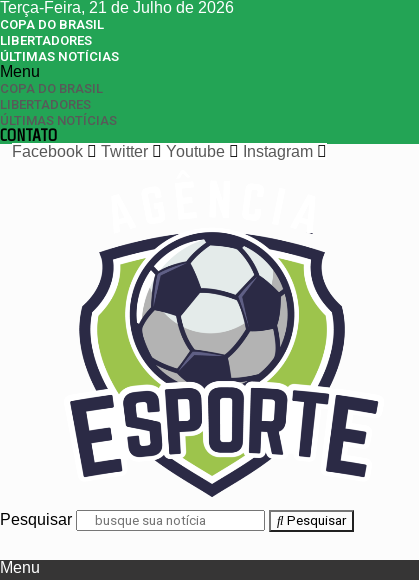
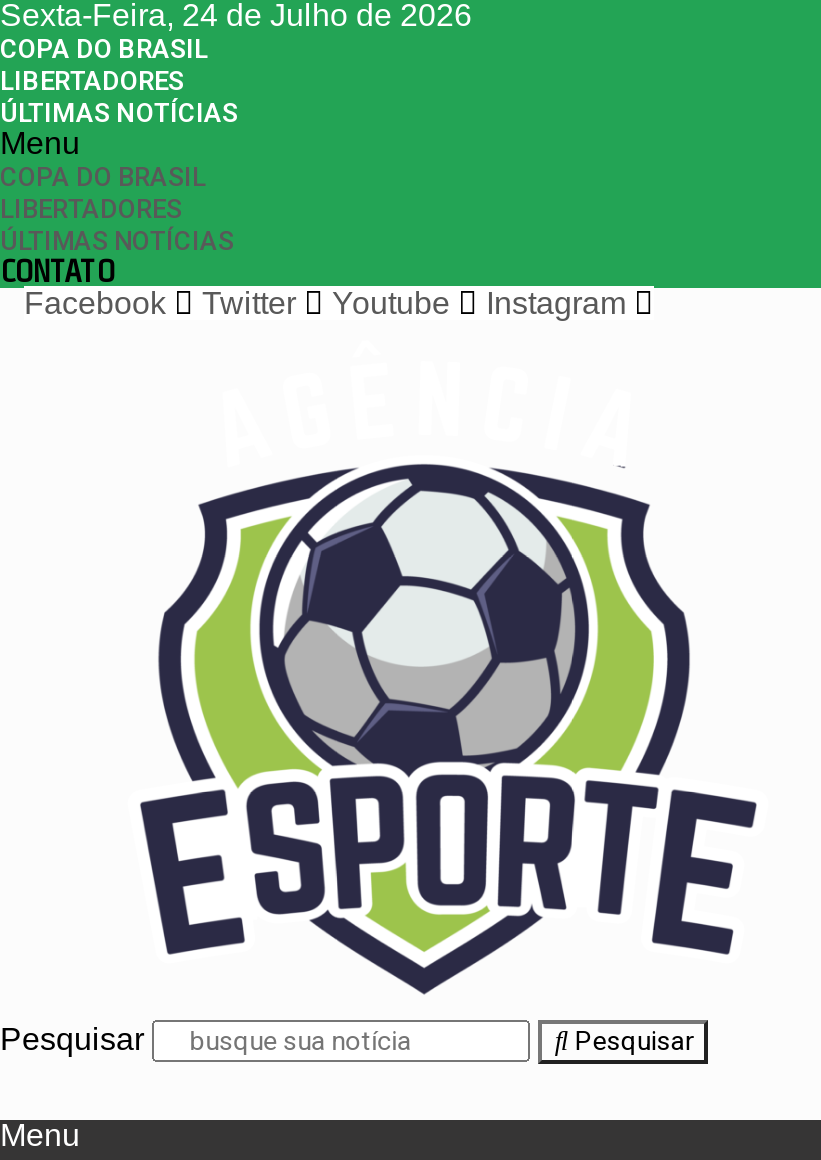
- Terça-Feira, 21 de Julho de 2026
+ Sexta-Feira, 24 de Julho de 2026
